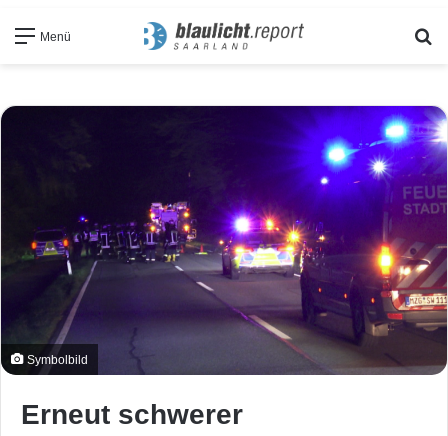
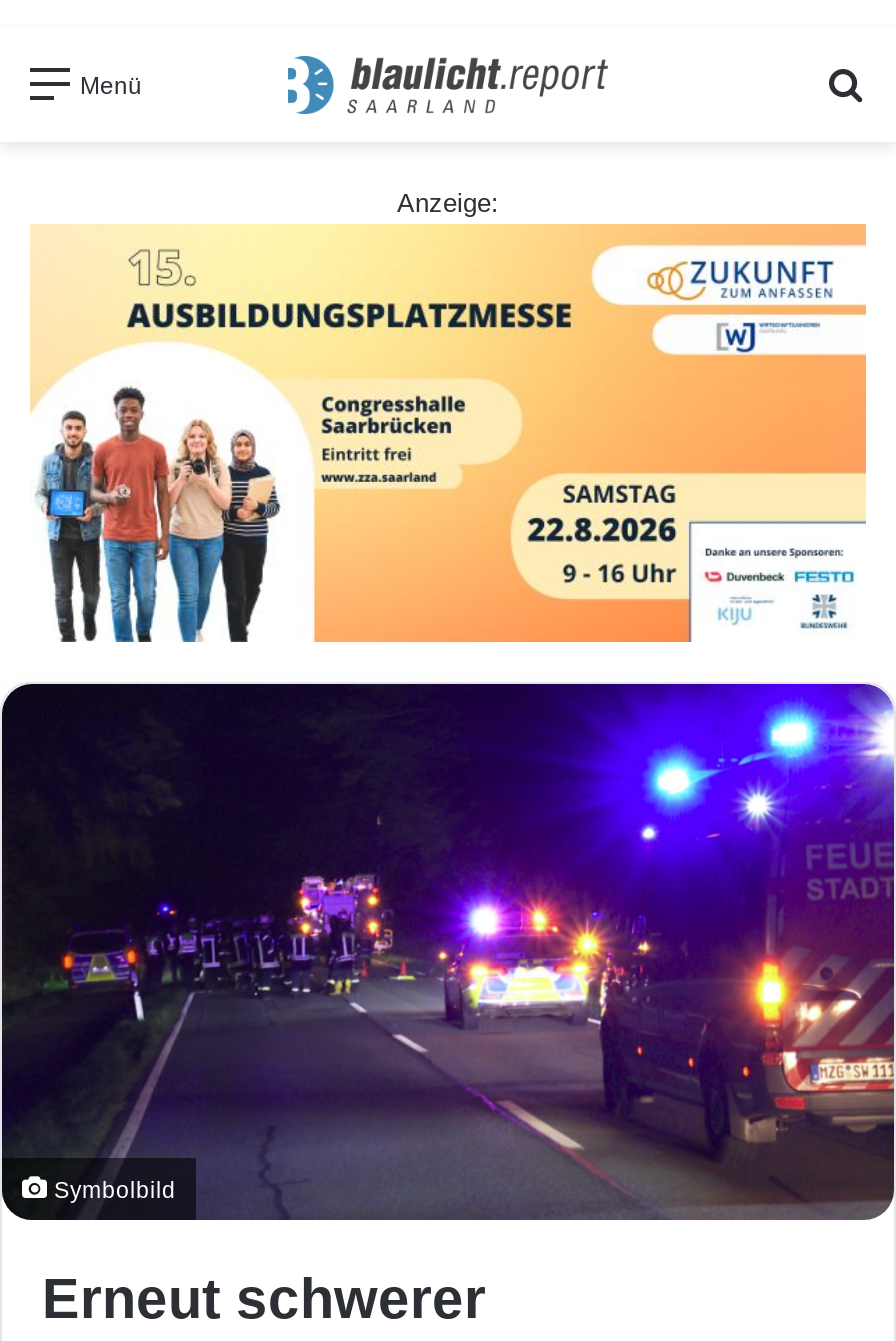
+ [image]

+ Anzeige:
